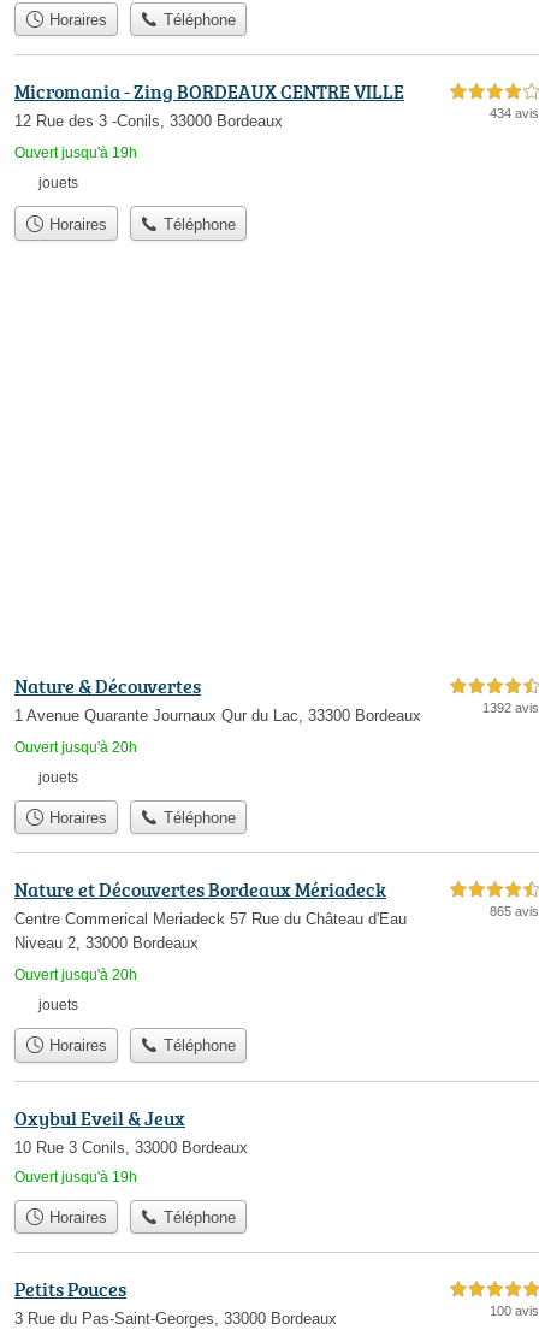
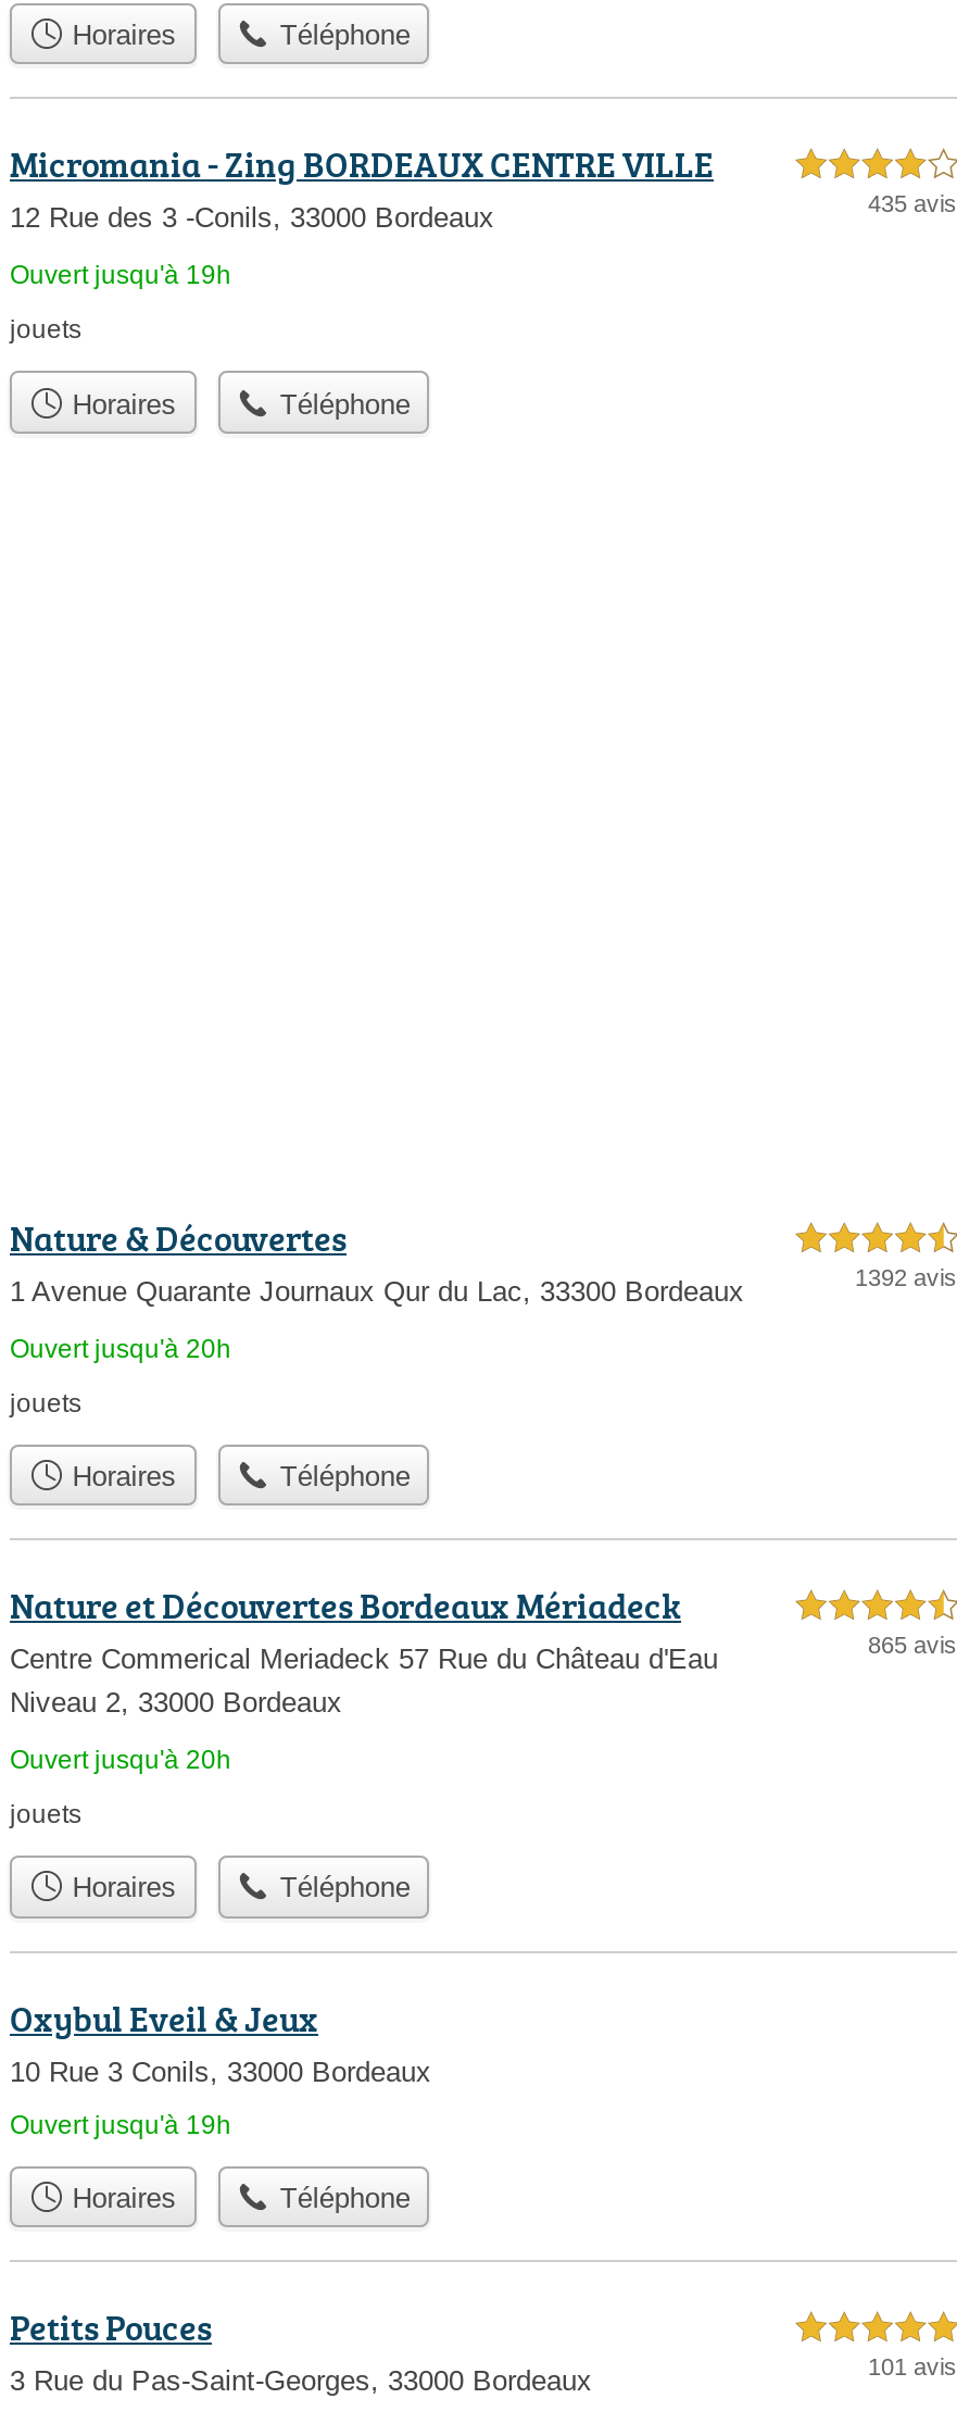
- 434 avis
+ 435 avis

- 100 avis
+ 101 avis
